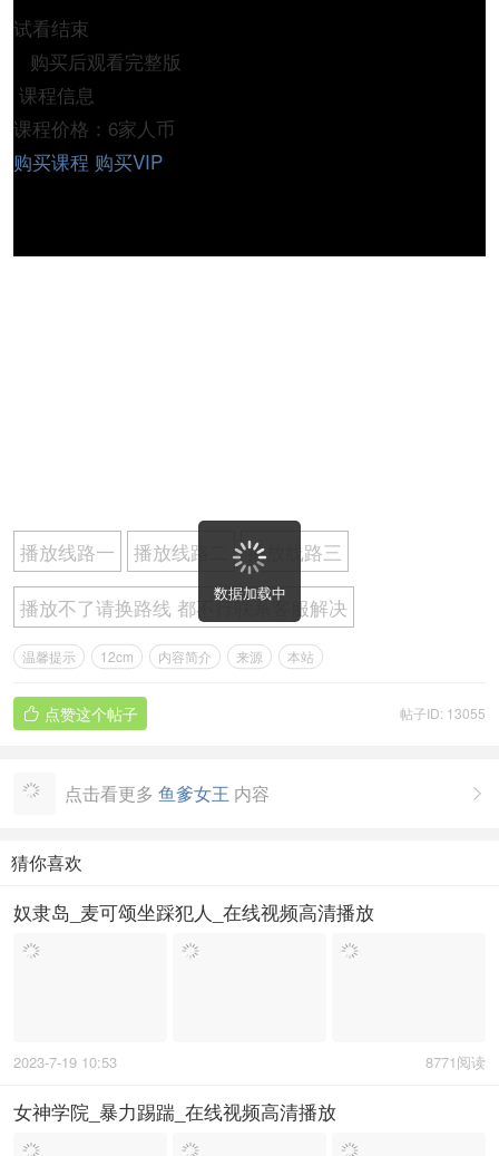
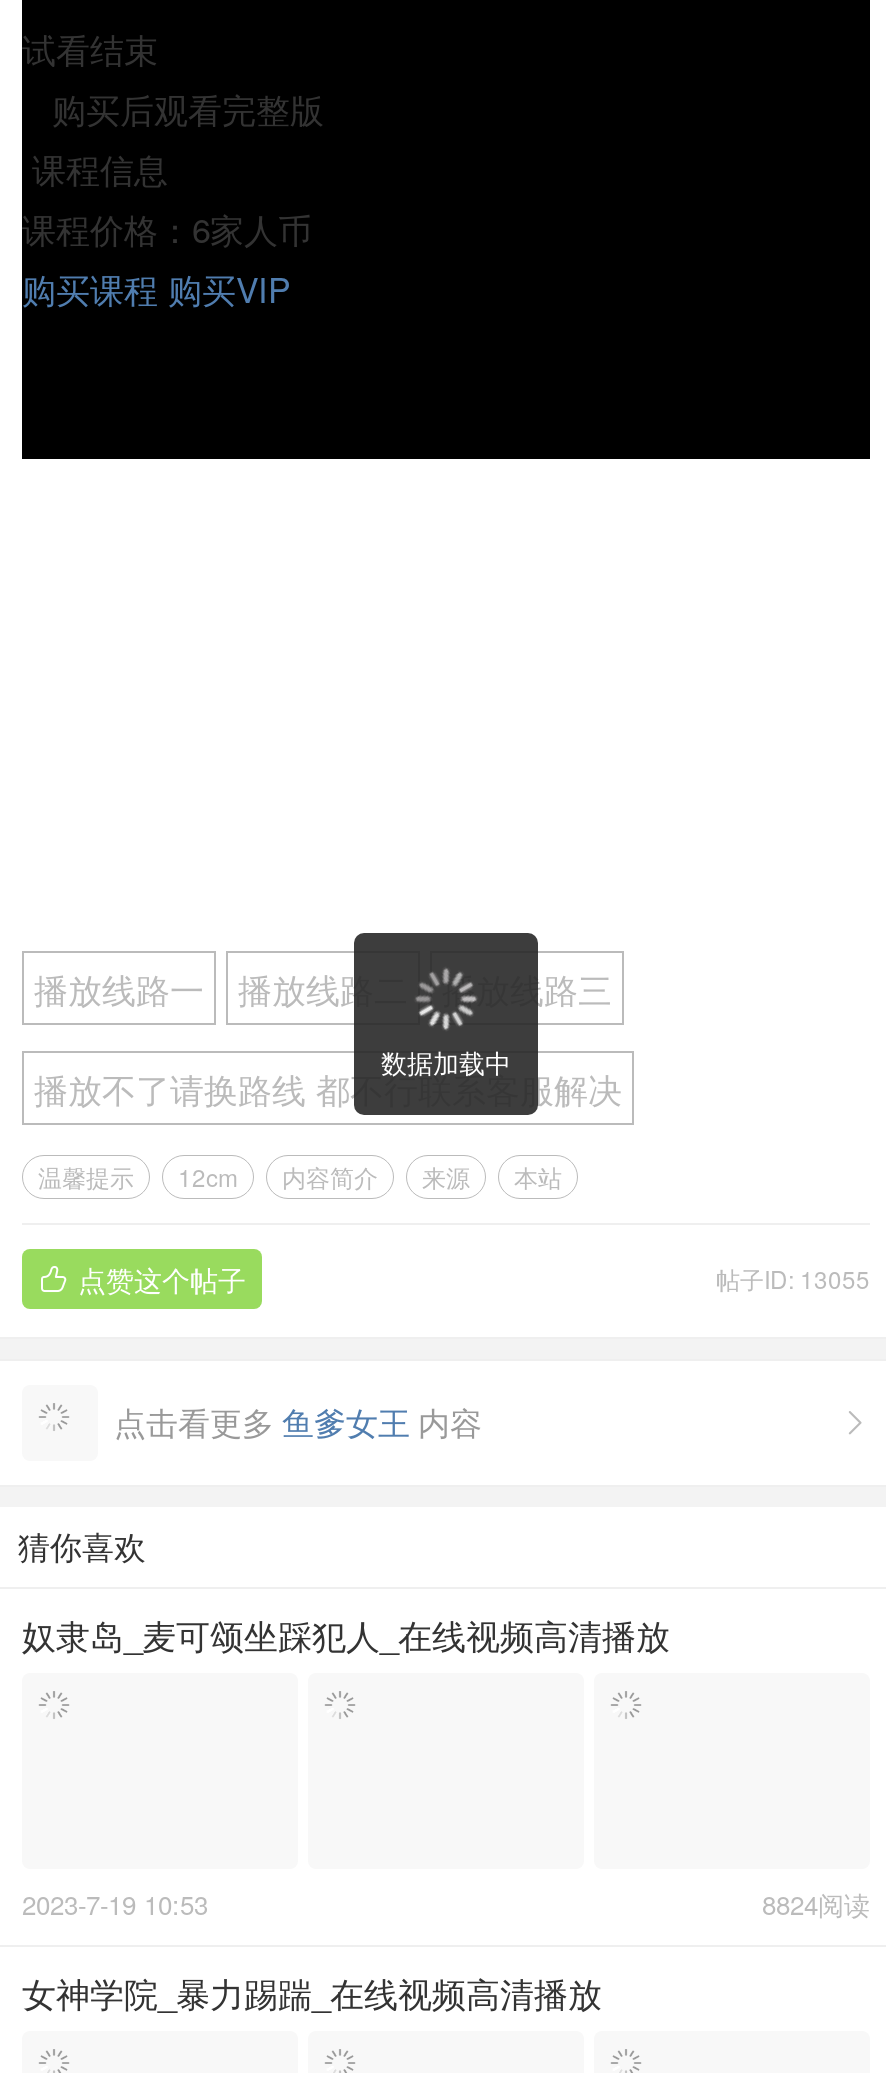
- 8771阅读
+ 8824阅读
